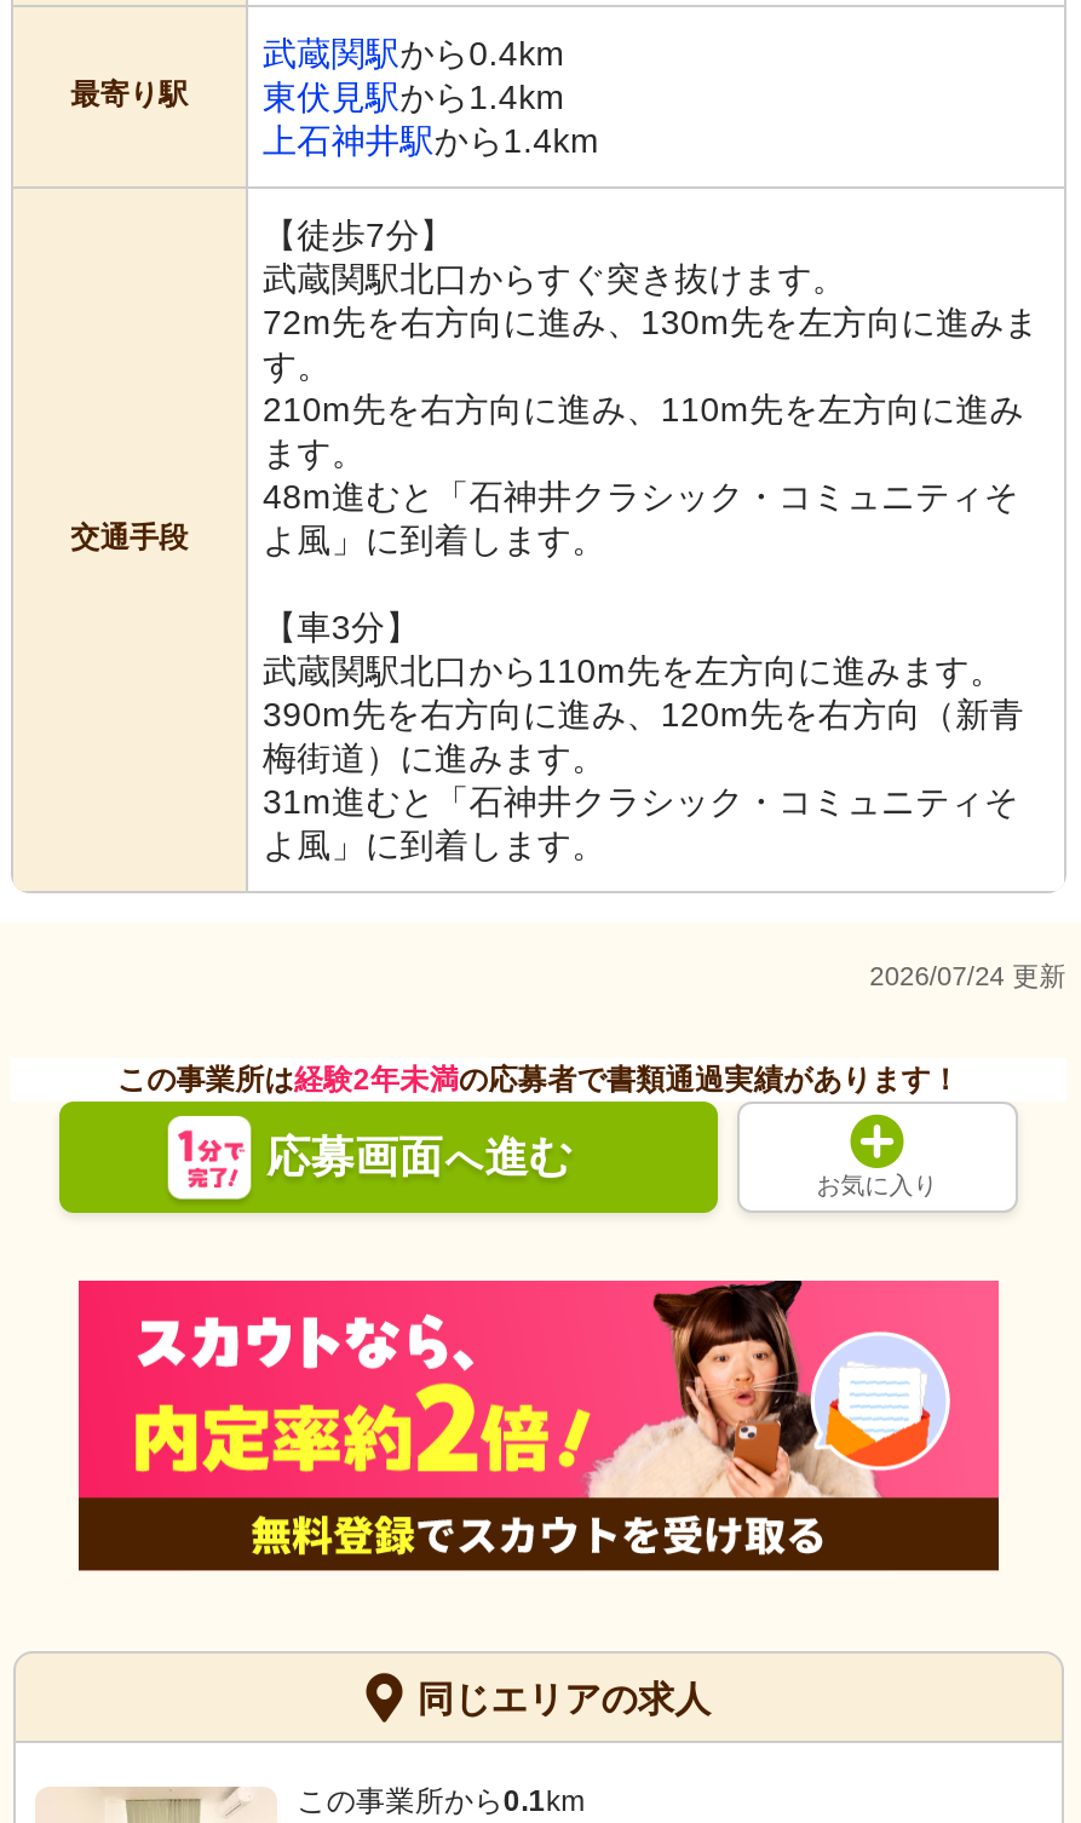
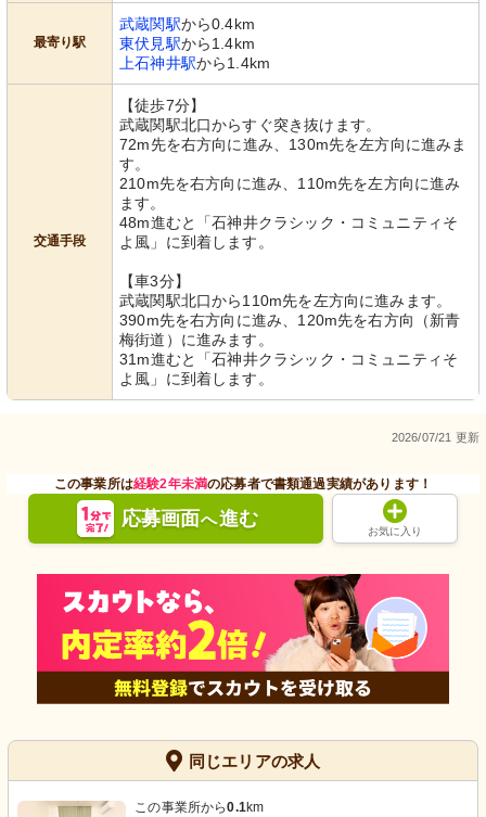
- 2026/07/24 更新
+ 2026/07/21 更新
